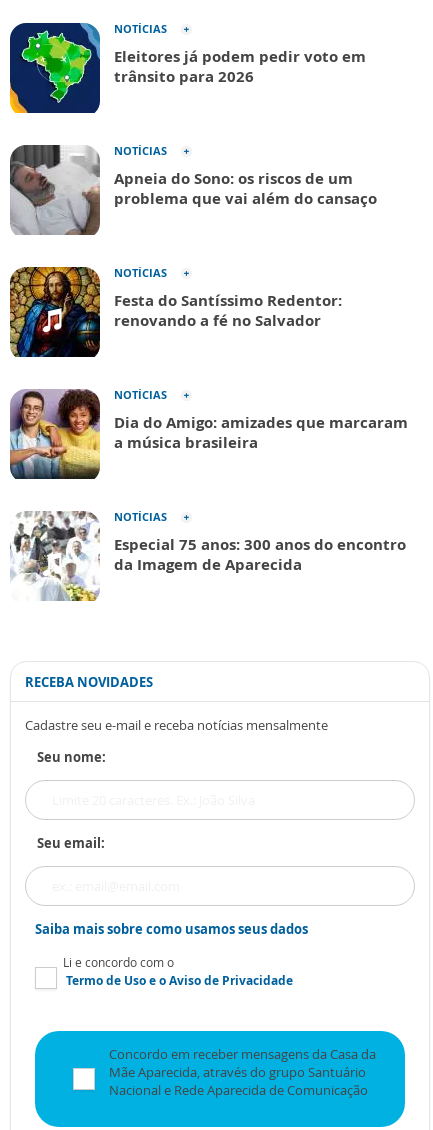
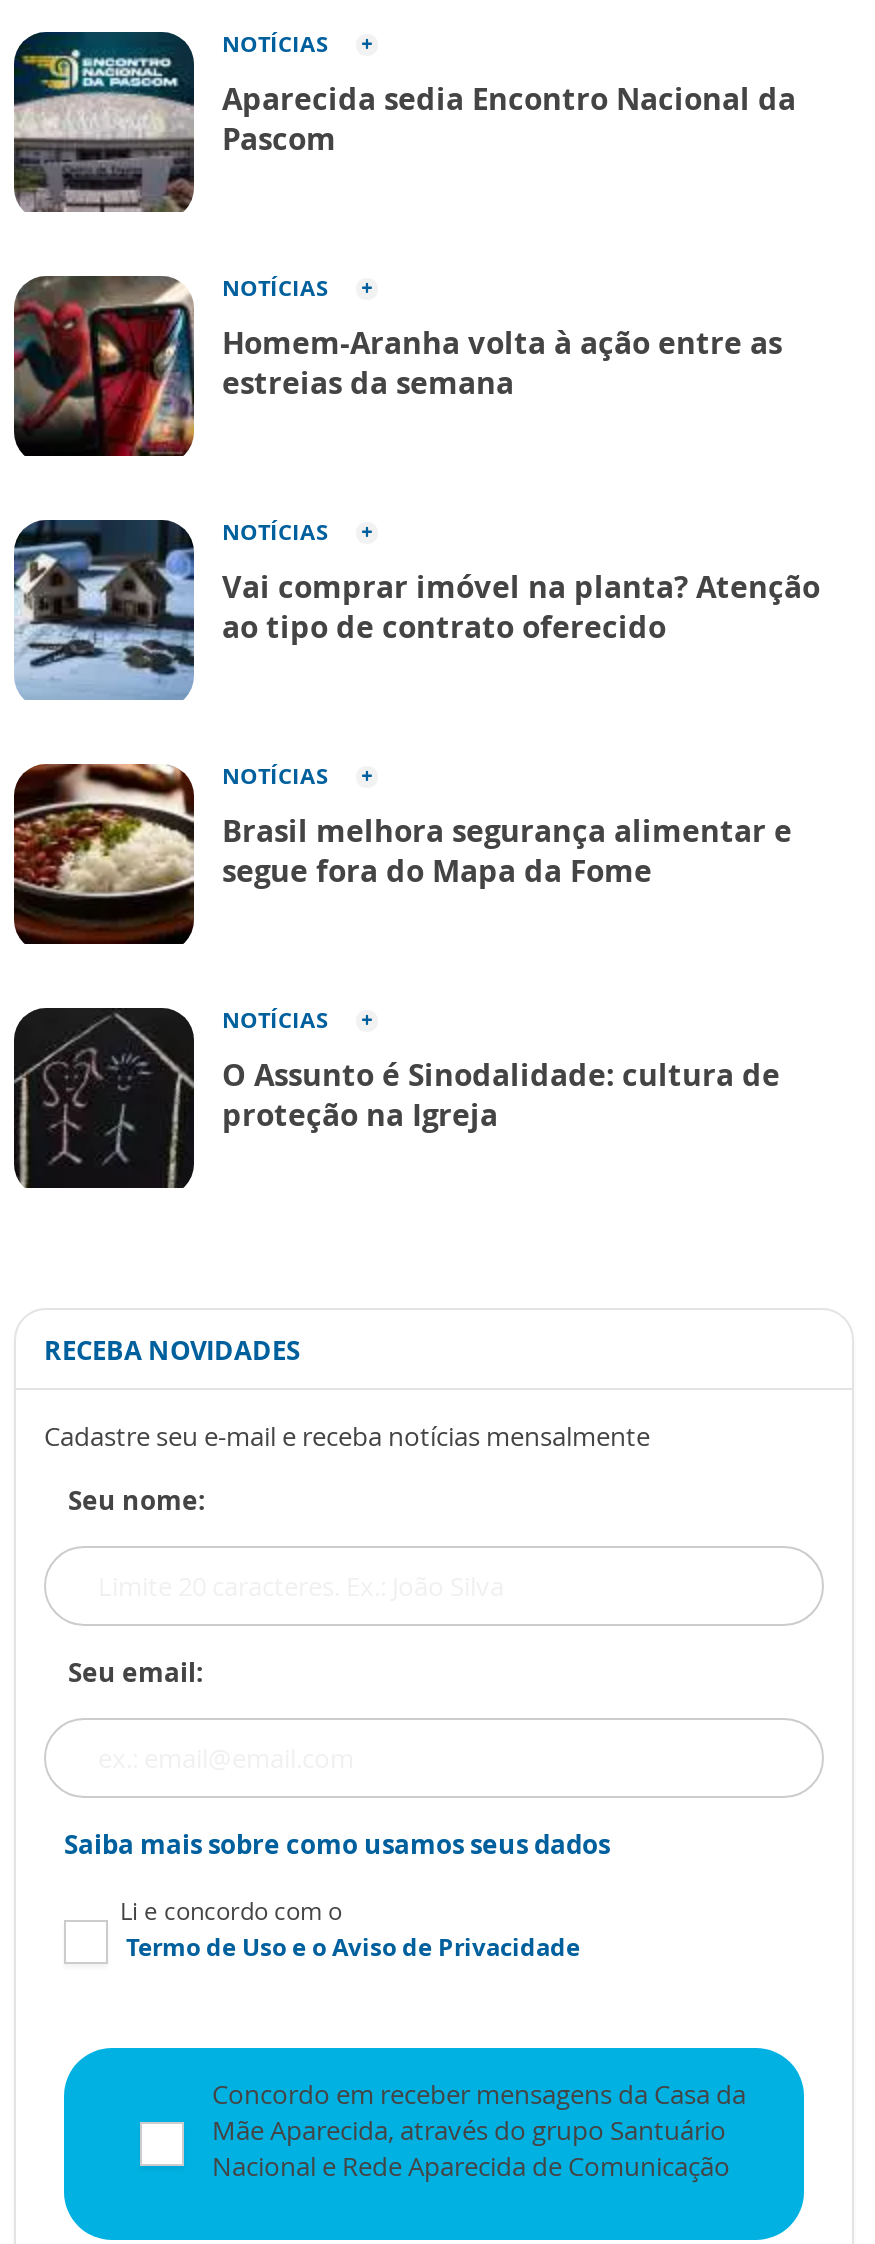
- [image]
- Eleitores já podem pedir voto em
- trânsito para 2026
+ [image]
+ Aparecida sedia Encontro Nacional da
+ Pascom

- [image]
- Apneia do Sono: os riscos de um
- problema que vai além do cansaço
+ [image]
+ Homem-Aranha volta à ação entre as
+ estreias da semana

- [image]
- Festa do Santíssimo Redentor:
- renovando a fé no Salvador
+ [image]
+ Vai comprar imóvel na planta? Atenção
+ ao tipo de contrato oferecido

- [image]
- Dia do Amigo: amizades que marcaram
- a música brasileira
+ [image]
+ Brasil melhora segurança alimentar e
+ segue fora do Mapa da Fome

- [image]
- Especial 75 anos: 300 anos do encontro
- da Imagem de Aparecida
+ [image]
+ O Assunto é Sinodalidade: cultura de
+ proteção na Igreja
